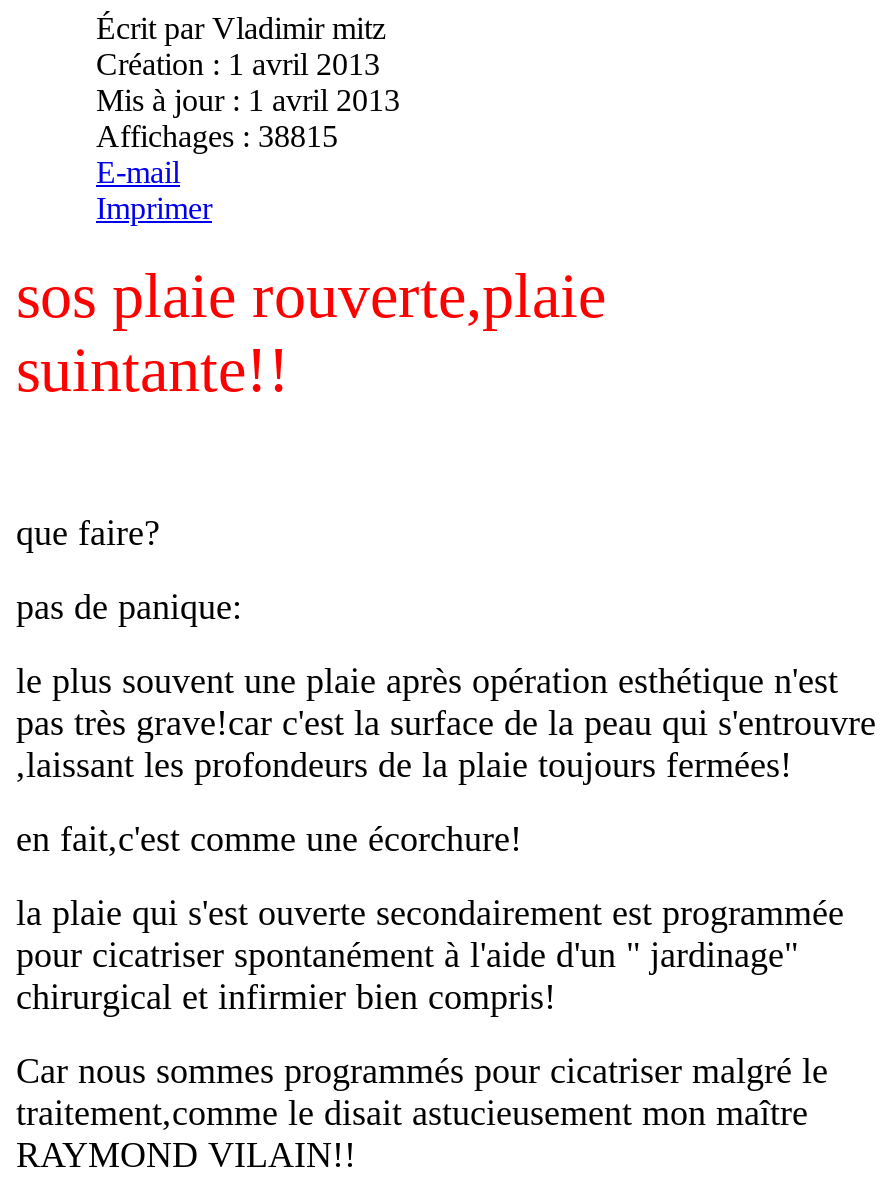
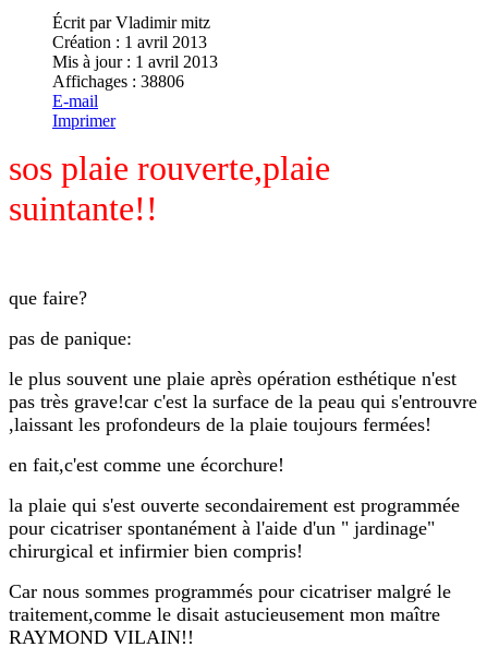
- Affichages : 38815
+ Affichages : 38806
